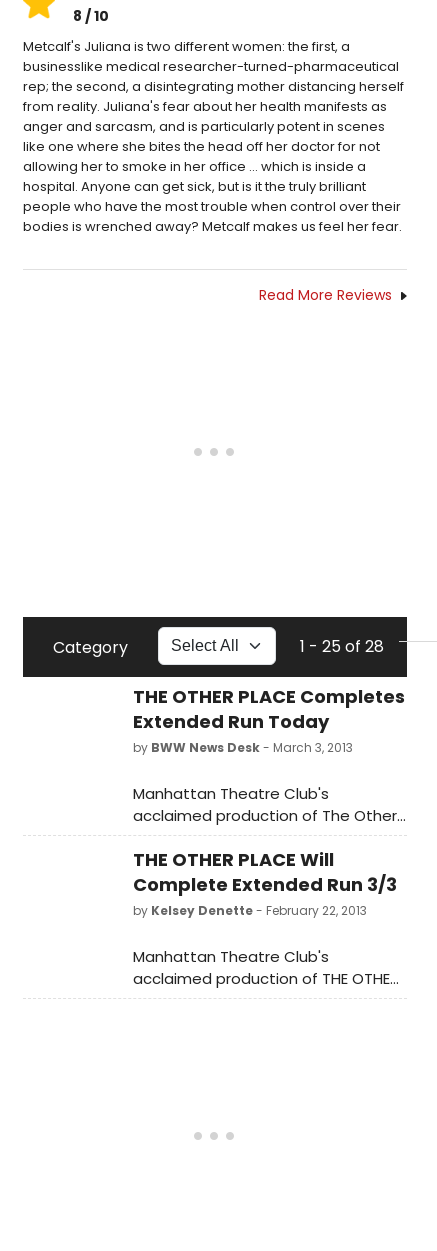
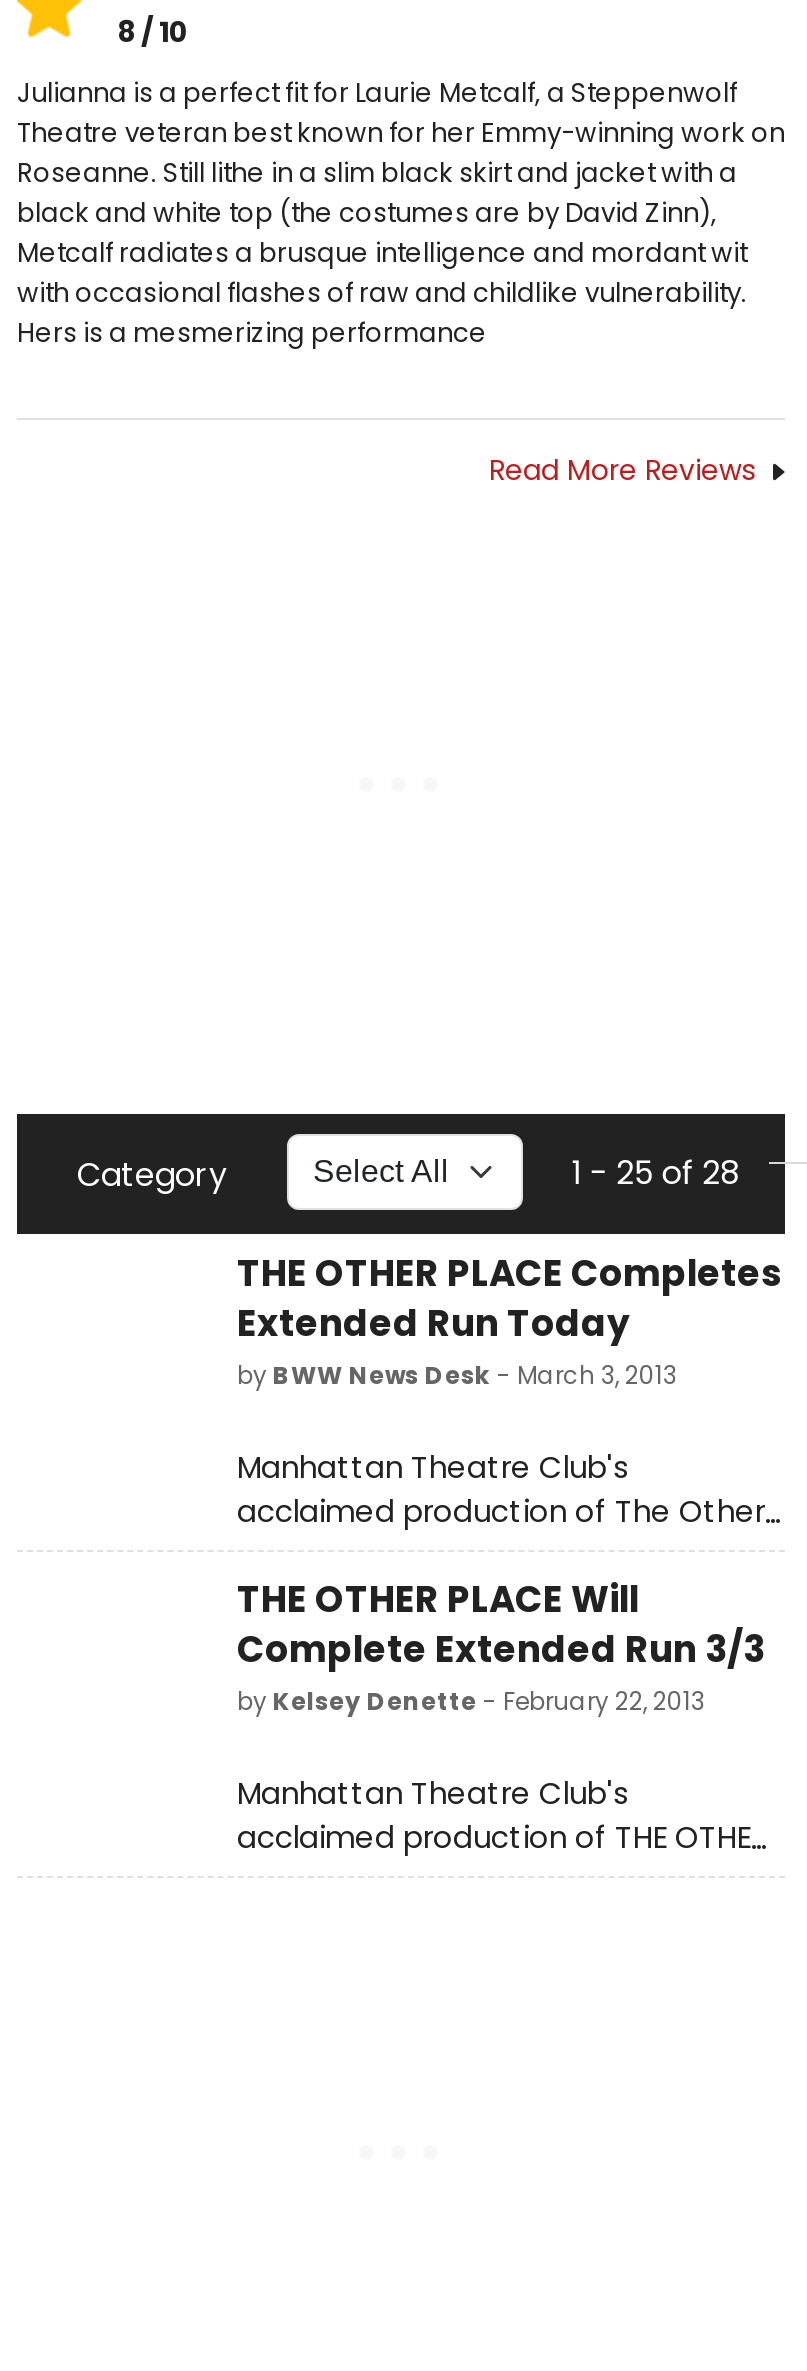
- Metcalf's Juliana is two different women: the first, a
- businesslike medical researcher-turned-pharmaceutical
- rep; the second, a disintegrating mother distancing herself
- from reality. Juliana's fear about her health manifests as
- anger and sarcasm, and is particularly potent in scenes
- like one where she bites the head off her doctor for not
- allowing her to smoke in her office ... which is inside a
- hospital. Anyone can get sick, but is it the truly brilliant
- people who have the most trouble when control over their
- bodies is wrenched away? Metcalf makes us feel her fear.
+ Julianna is a perfect fit for Laurie Metcalf, a Steppenwolf
+ Theatre veteran best known for her Emmy-winning work on
+ Roseanne. Still lithe in a slim black skirt and jacket with a
+ black and white top (the costumes are by David Zinn),
+ Metcalf radiates a brusque intelligence and mordant wit
+ with occasional flashes of raw and childlike vulnerability.
+ Hers is a mesmerizing performance
